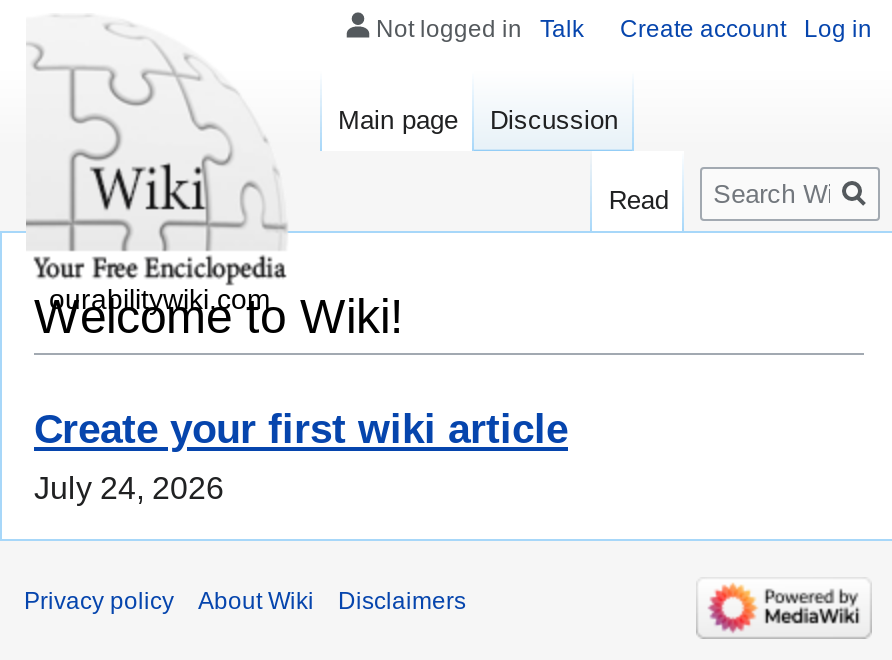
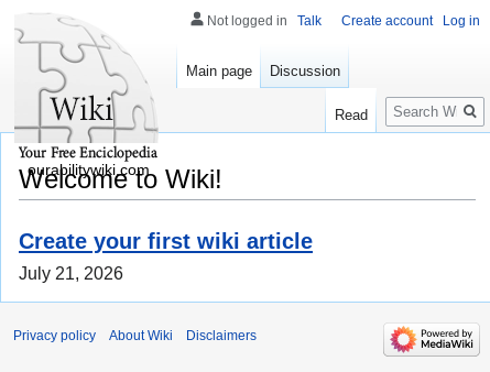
- July 24, 2026
+ July 21, 2026
